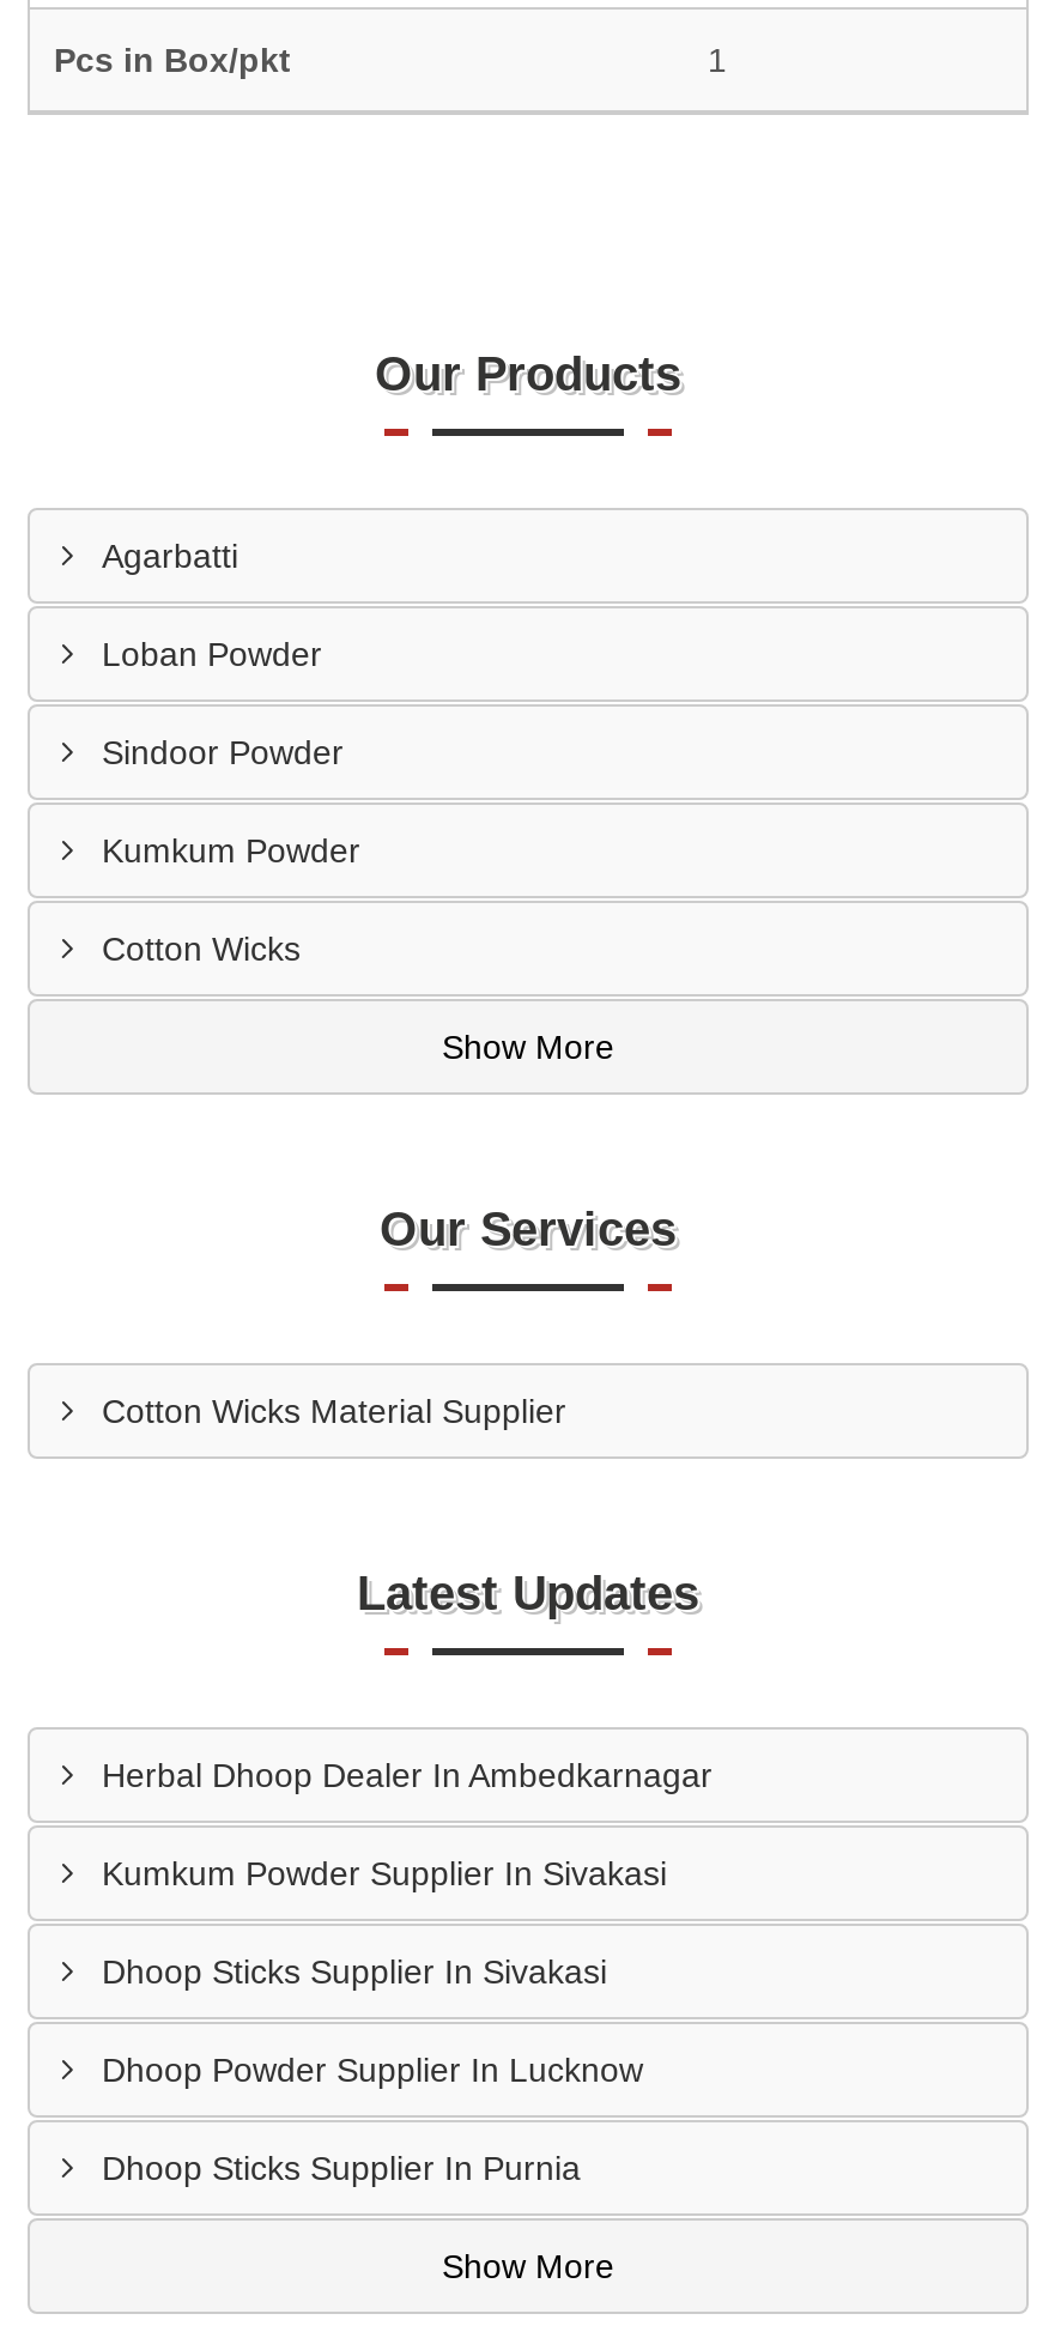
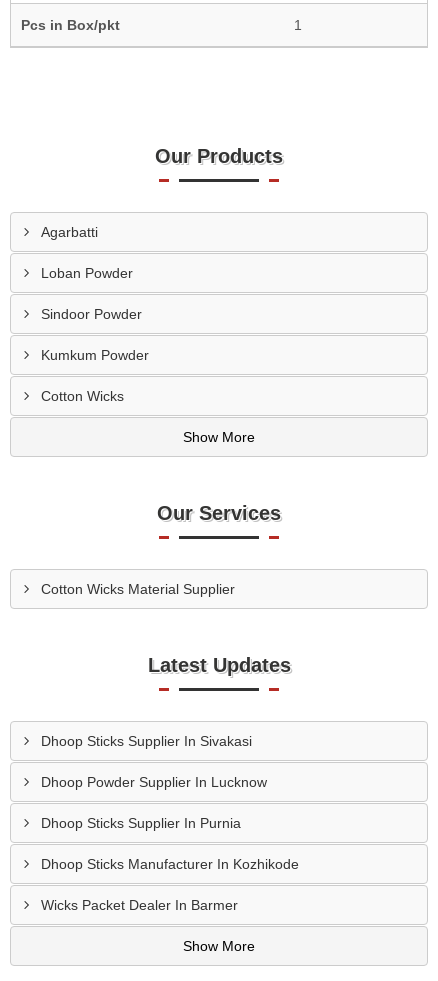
- Herbal Dhoop Dealer In Ambedkarnagar
- Kumkum Powder Supplier In Sivakasi

moved up: Dhoop Sticks Supplier In Sivakasi | Dhoop Powder Supplier In Lucknow | Dhoop Sticks Supplier In Purnia

+ Dhoop Sticks Manufacturer In Kozhikode
+ Wicks Packet Dealer In Barmer
